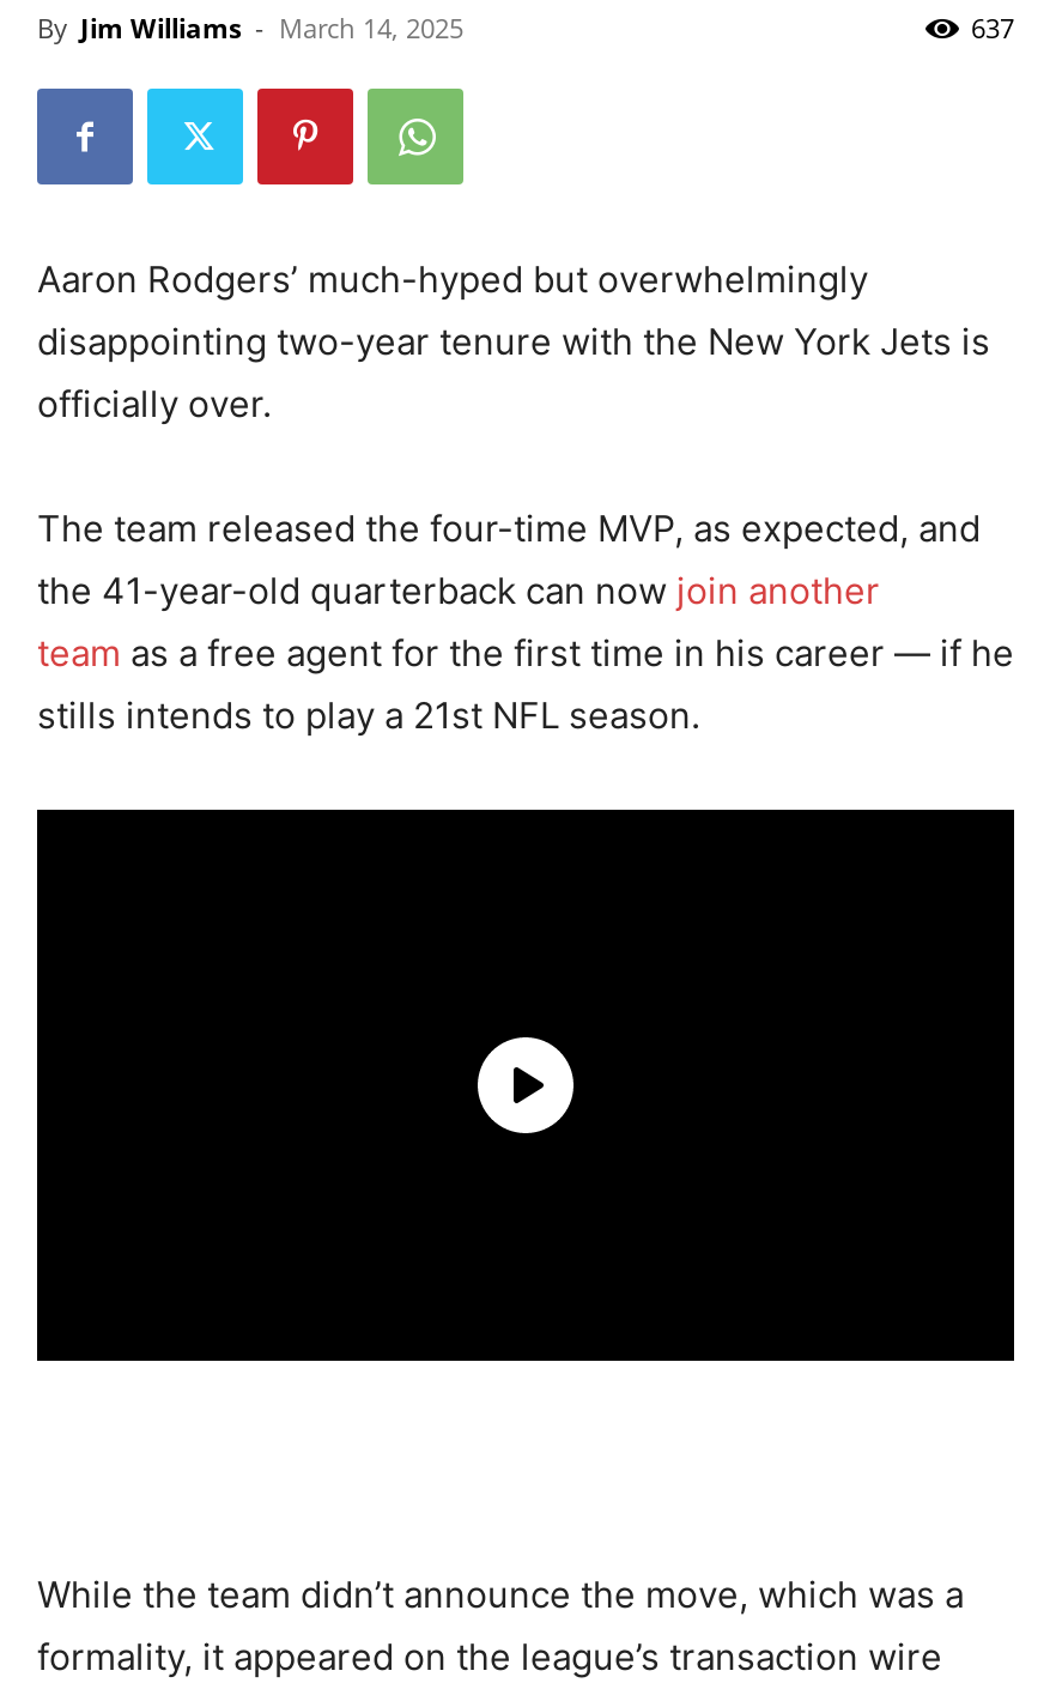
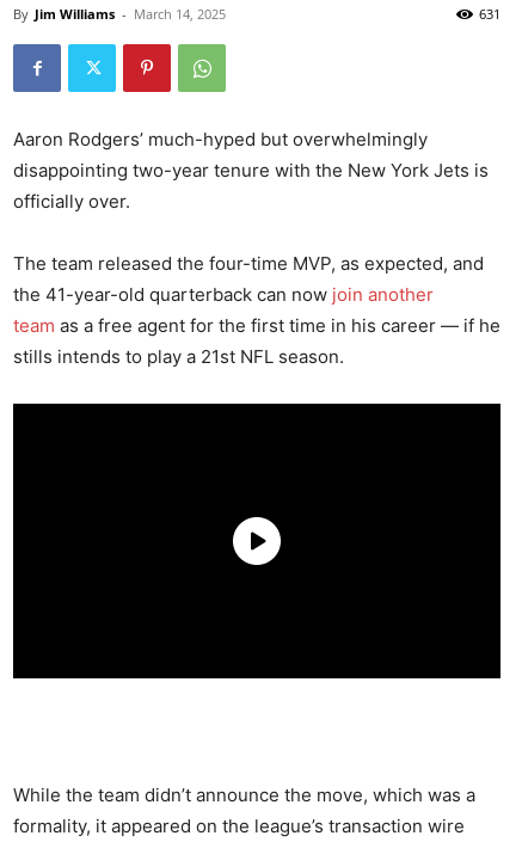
- 637
+ 631
